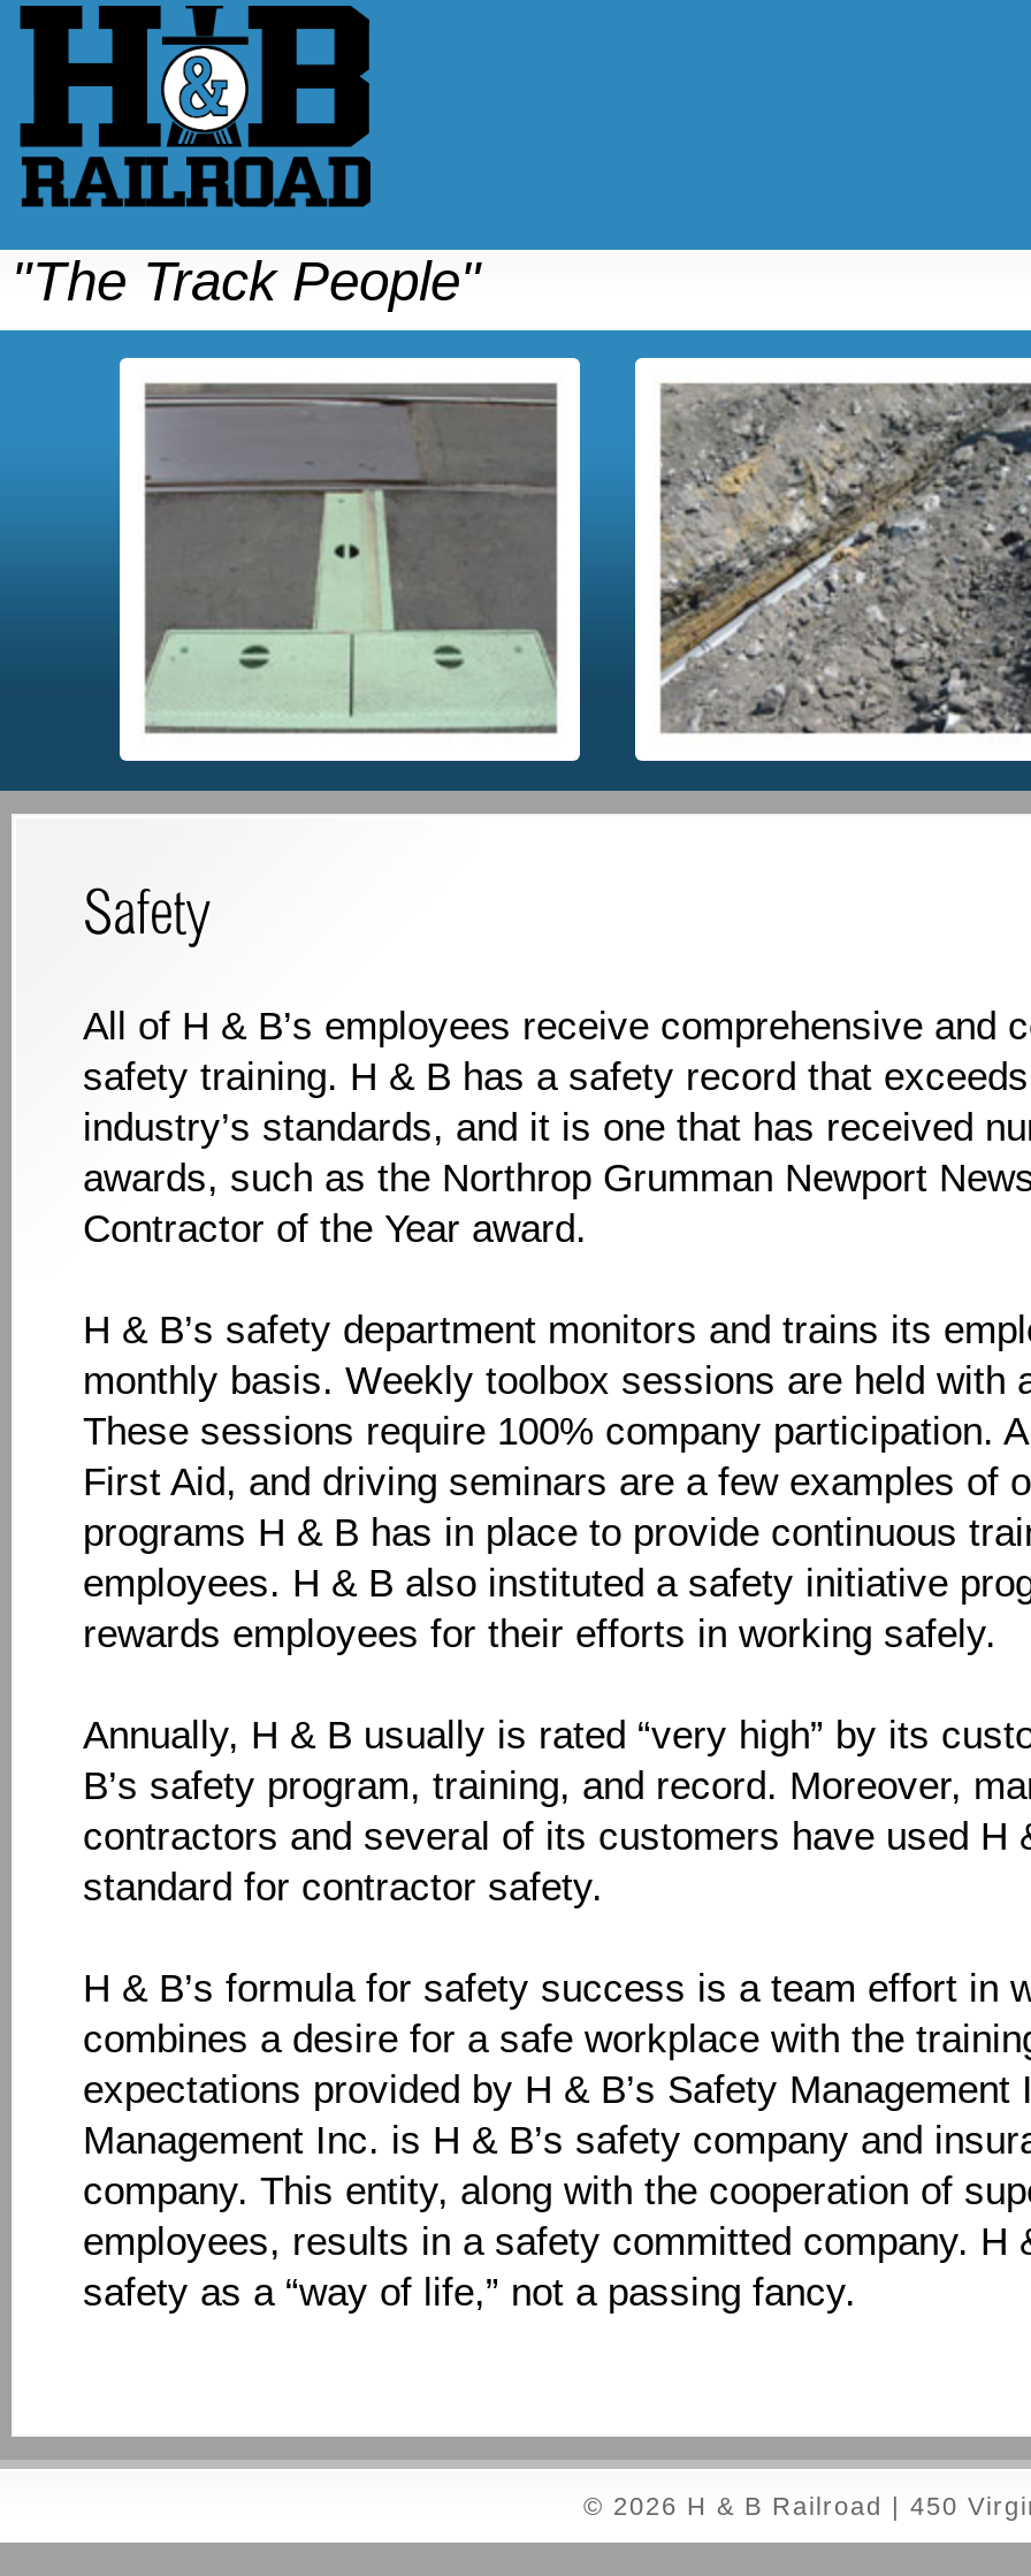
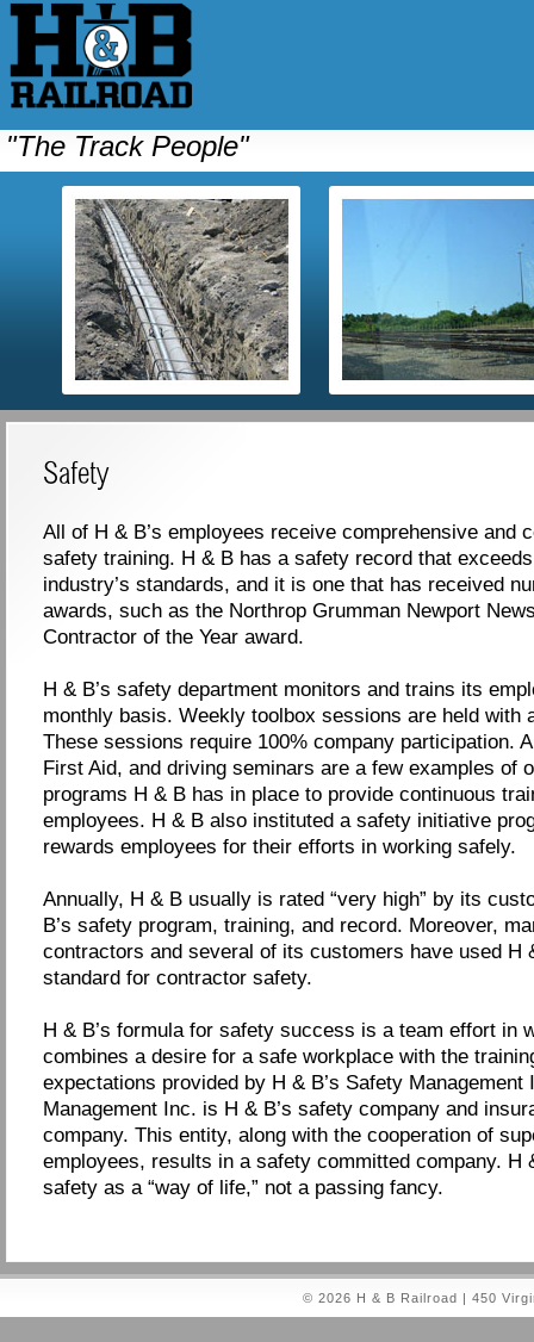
- [image]
+ [image]

- [image]
+ [image]
